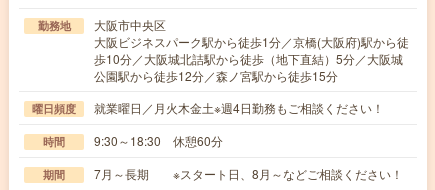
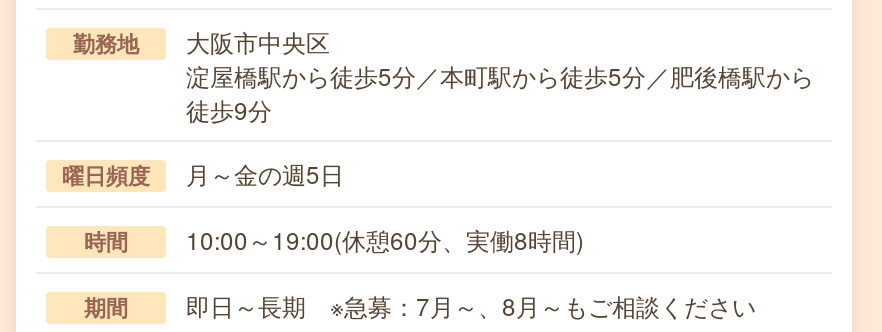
- 大阪ビジネスパーク駅から徒歩1分／京橋(大阪府)駅から徒
- 歩10分／大阪城北詰駅から徒歩（地下直結）5分／大阪城
- 公園駅から徒歩12分／森ノ宮駅から徒歩15分
+ 淀屋橋駅から徒歩5分／本町駅から徒歩5分／肥後橋駅から
+ 徒歩9分

- 就業曜日／月火木金土※週4日勤務もご相談ください！
+ 月～金の週5日

- 9:30～18:30 休憩60分
+ 10:00～19:00(休憩60分、実働8時間)

- 7月～長期 ※スタート日、8月～などご相談ください！
+ 即日～長期 ※急募：7月～、8月～もご相談ください
